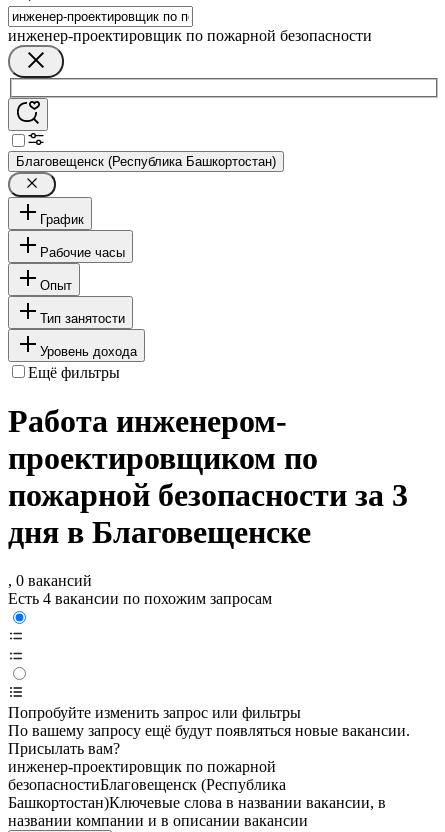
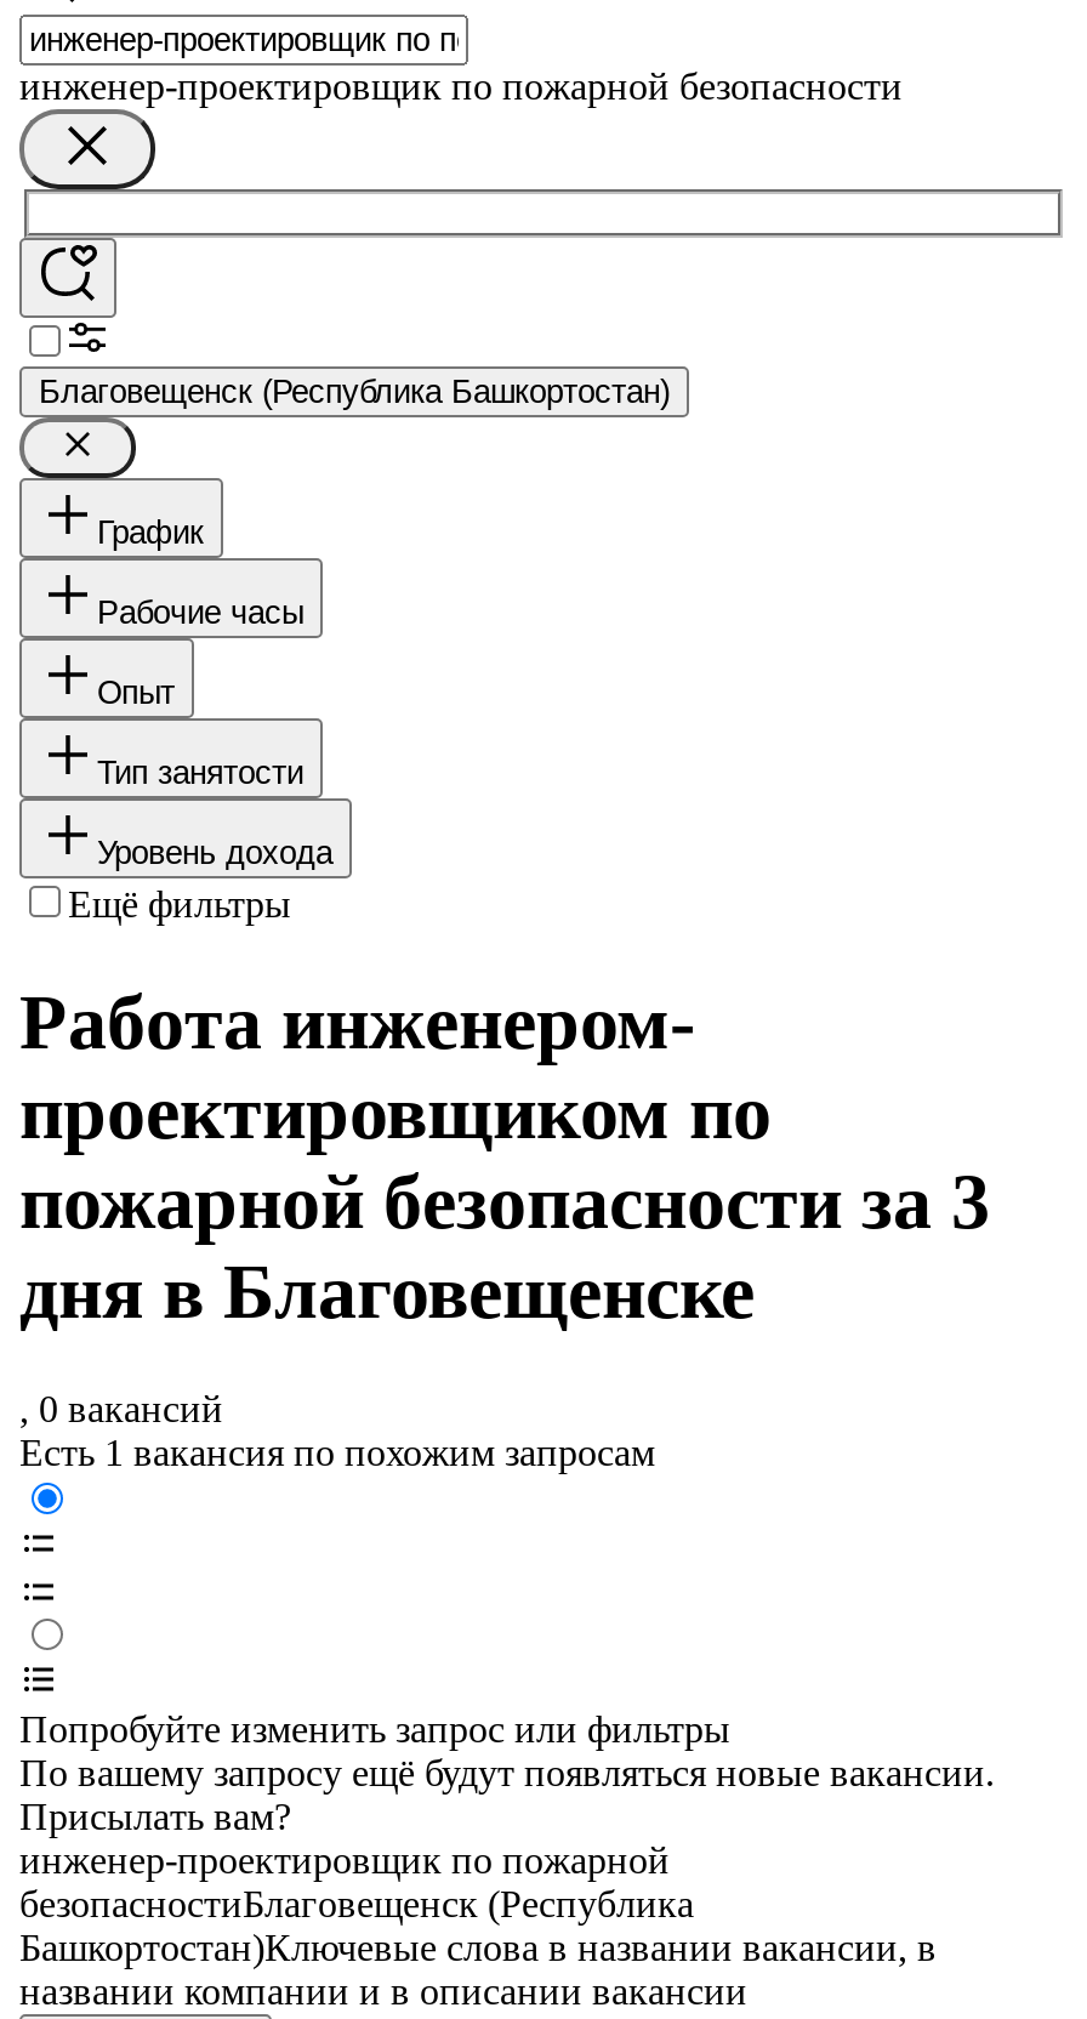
- Есть 4 вакансии по похожим запросам
+ Есть 1 вакансия по похожим запросам
